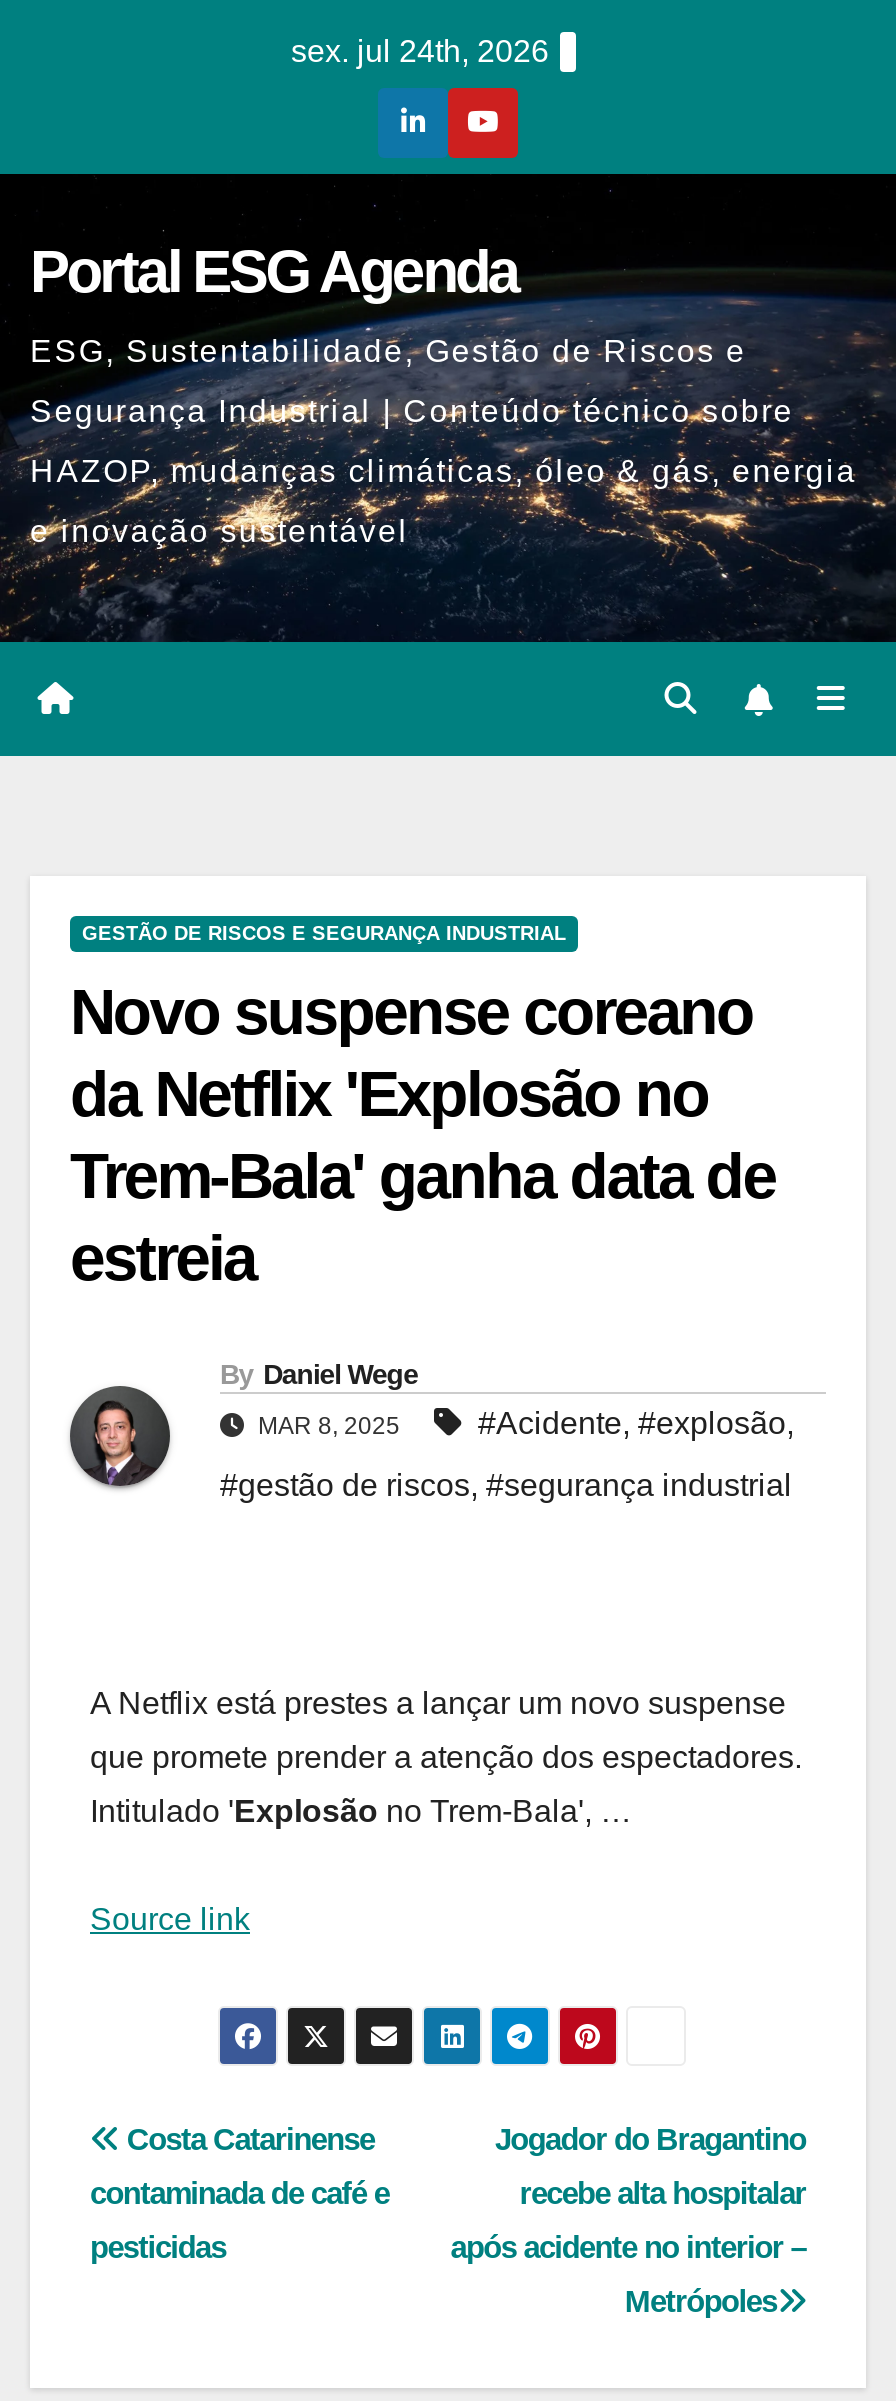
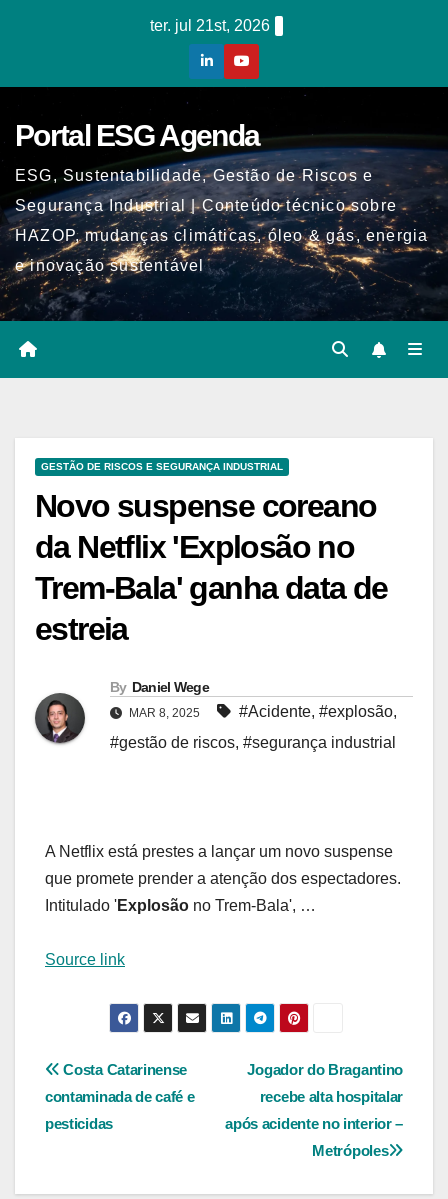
- sex. jul 24th, 2026
+ ter. jul 21st, 2026
